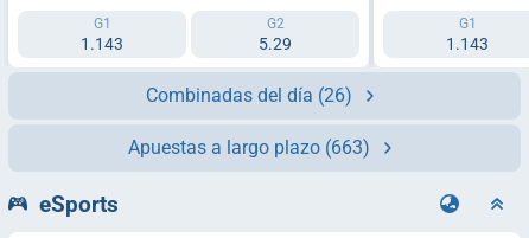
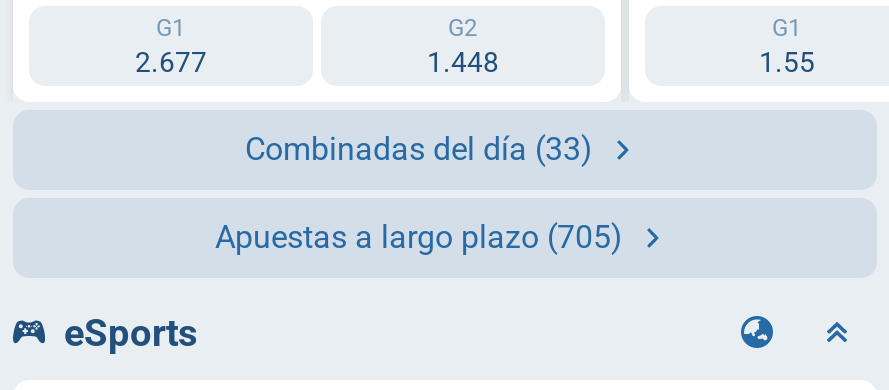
- 1.143
+ 2.677

- 5.29
+ 1.448

- 1.143
+ 1.55

- Combinadas del día (26)
+ Combinadas del día (33)

- Apuestas a largo plazo (663)
+ Apuestas a largo plazo (705)
